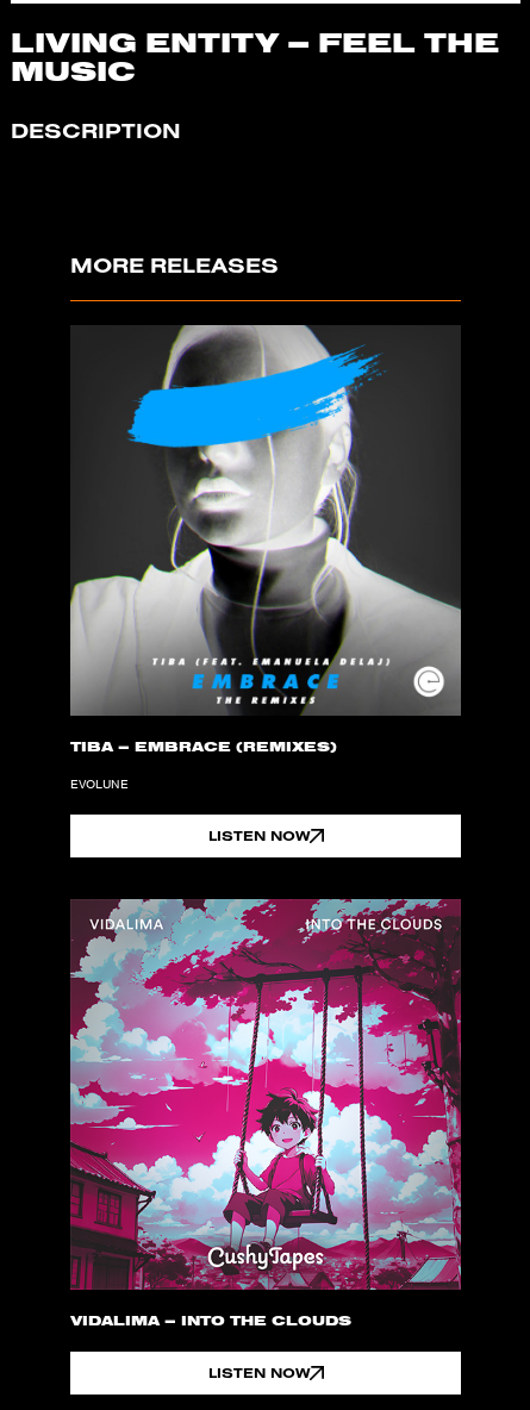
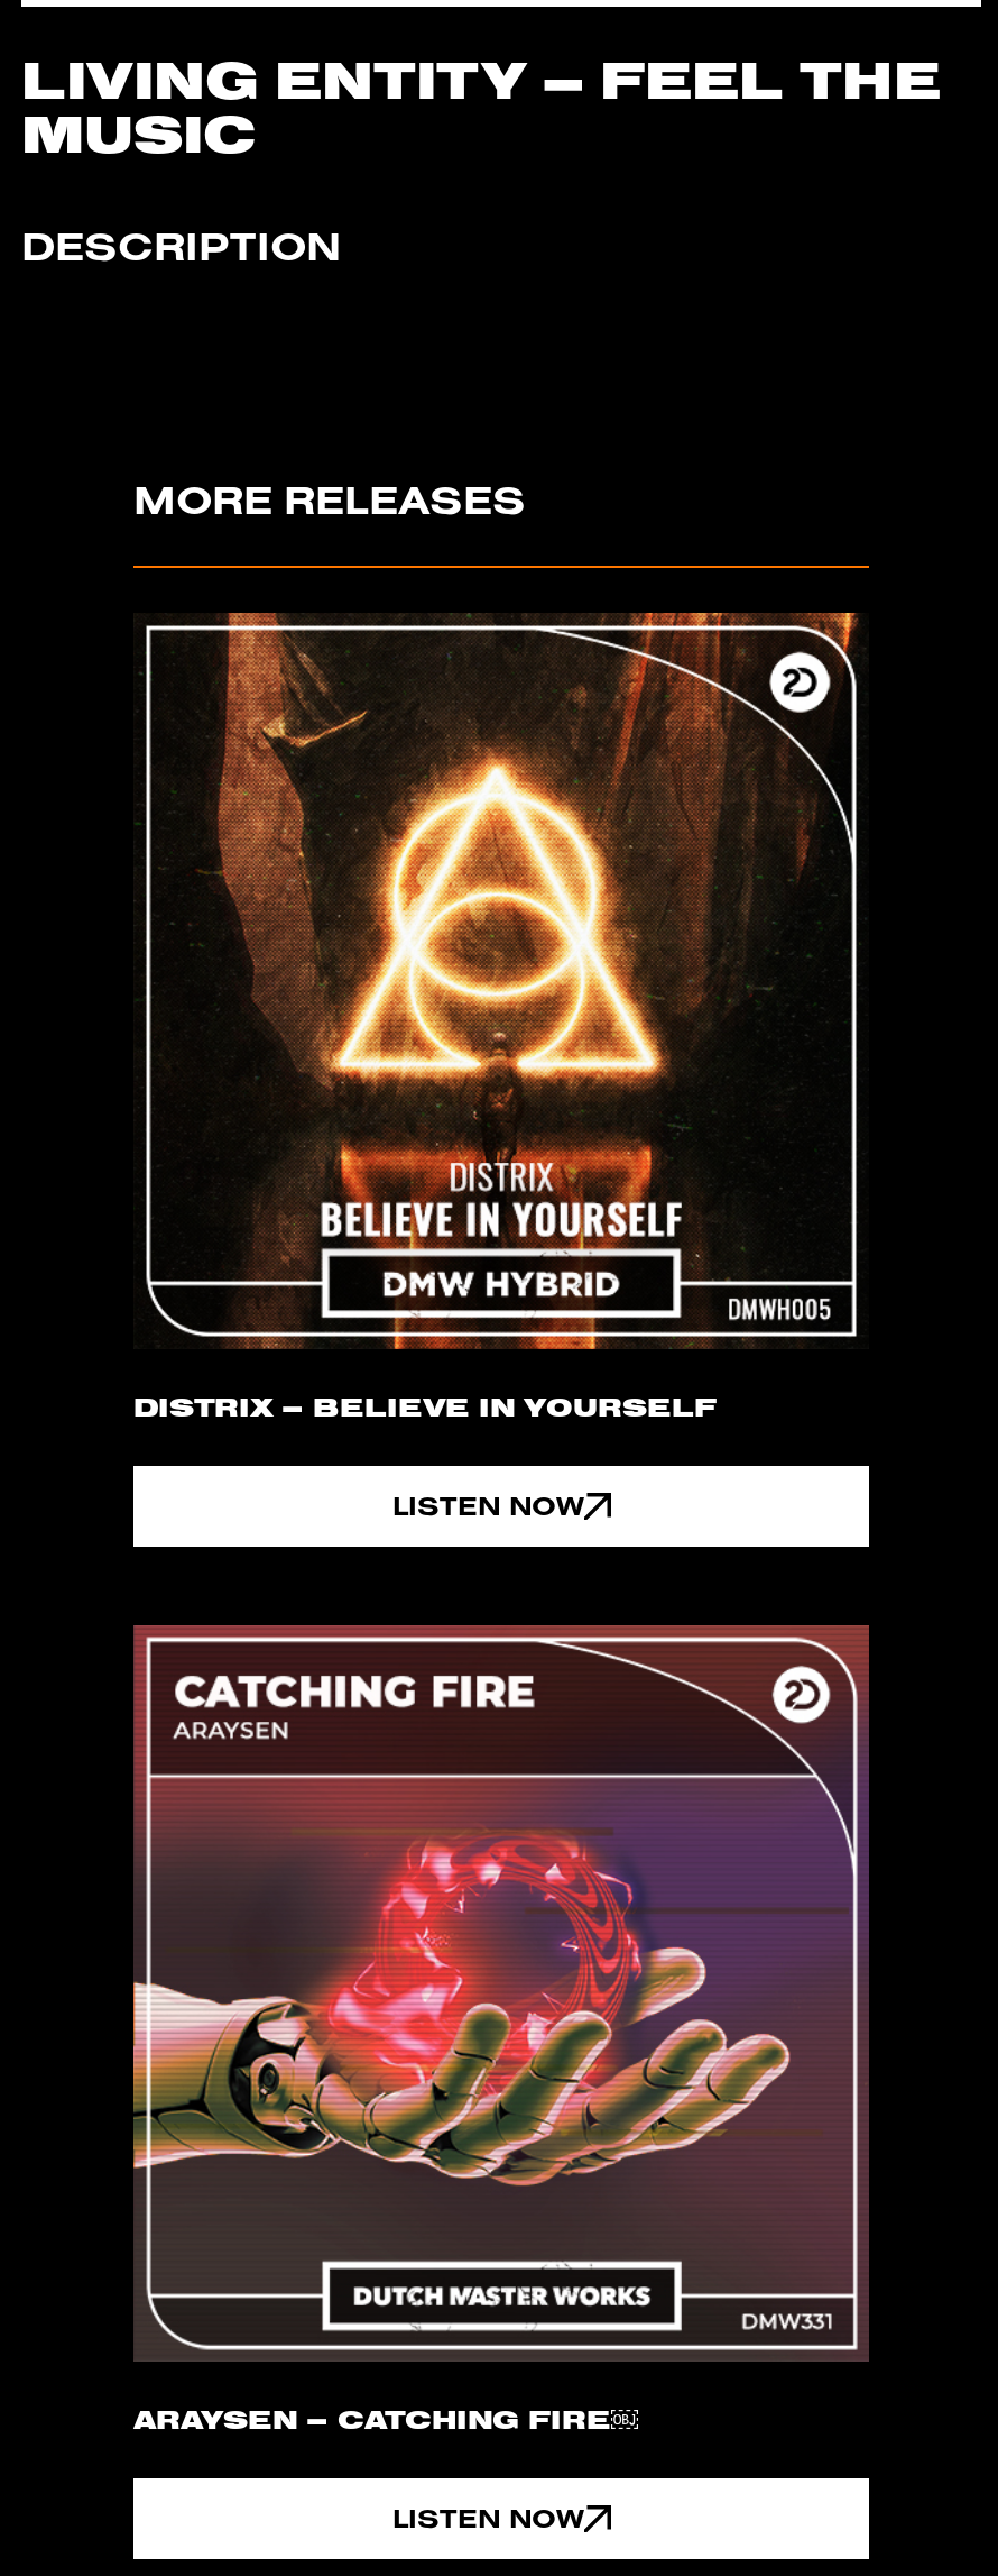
- [image]
- TIBA – EMBRACE (REMIXES)
- EVOLUNE
+ [image]
+ DISTRIX – BELIEVE IN YOURSELF

- [image]
- VIDALIMA – INTO THE CLOUDS
+ [image]
+ ARAYSEN – CATCHING FIRE￼
